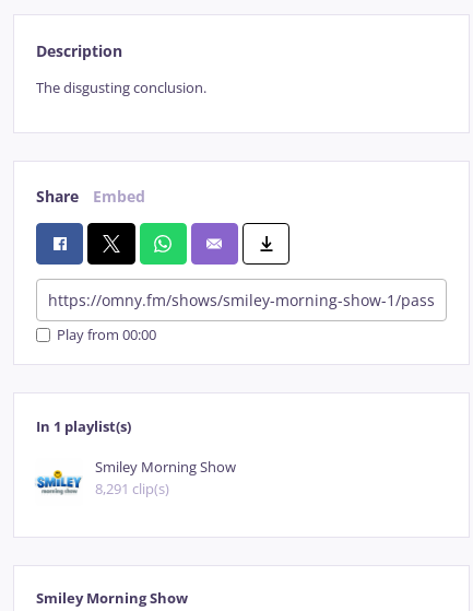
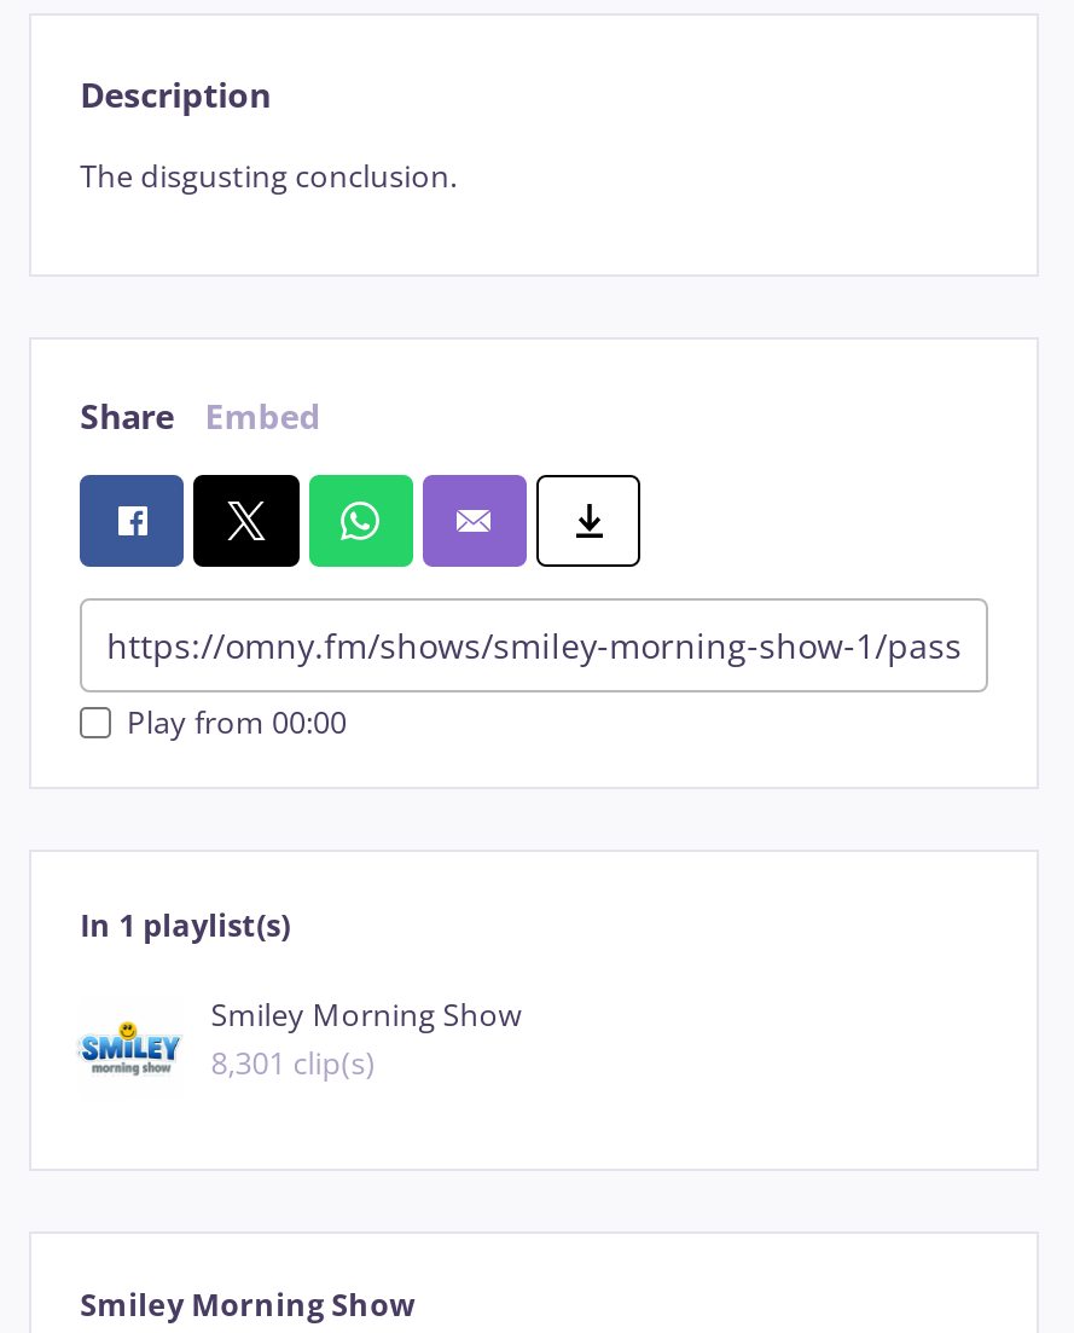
- 8,291 clip(s)
+ 8,301 clip(s)
